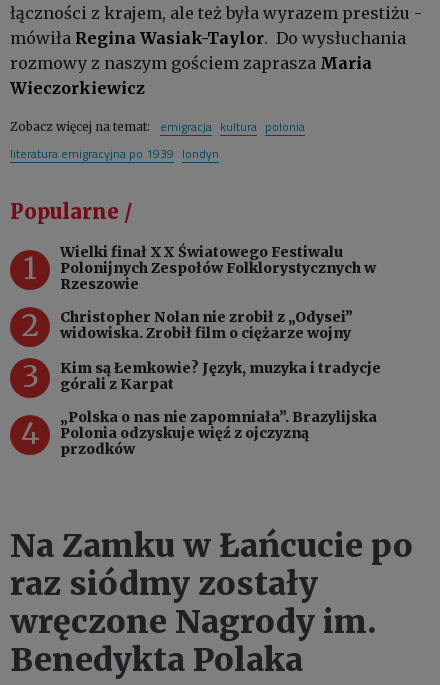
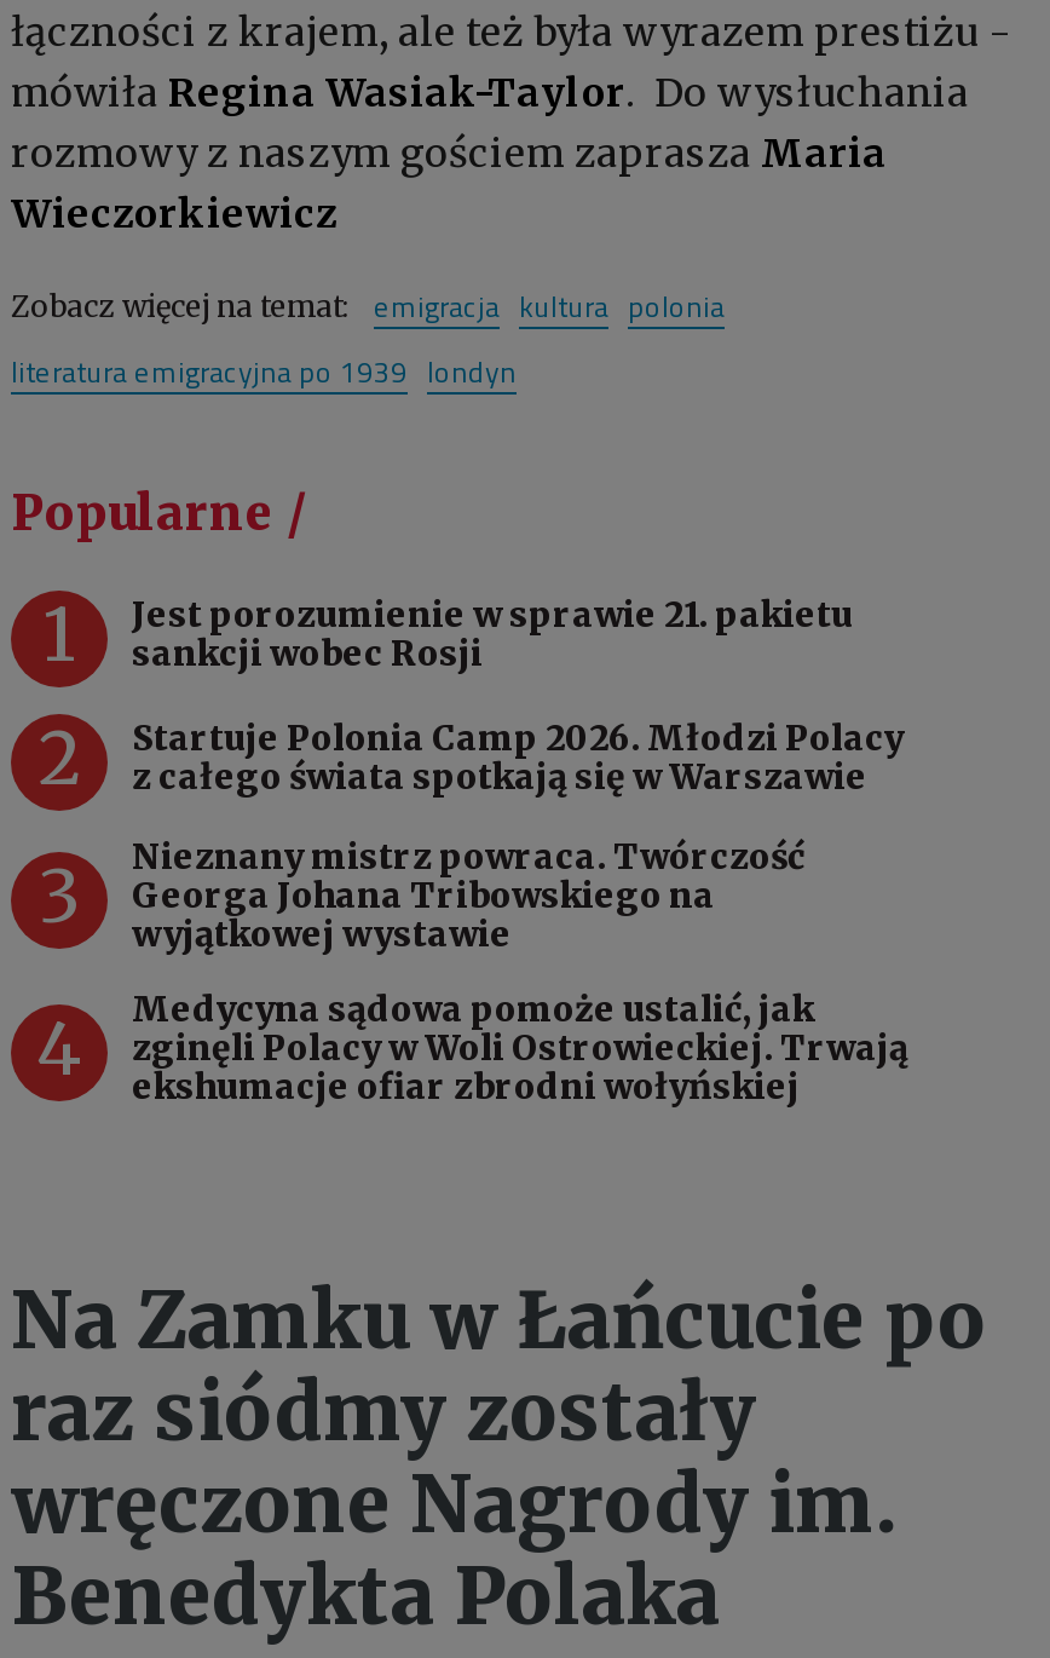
- Wielki finał XX Światowego Festiwalu
- Polonijnych Zespołów Folklorystycznych w
- Rzeszowie
+ Jest porozumienie w sprawie 21. pakietu
+ sankcji wobec Rosji

- Christopher Nolan nie zrobił z „Odysei”
- widowiska. Zrobił film o ciężarze wojny
+ Startuje Polonia Camp 2026. Młodzi Polacy
+ z całego świata spotkają się w Warszawie

- Kim są Łemkowie? Język, muzyka i tradycje
- górali z Karpat
+ Nieznany mistrz powraca. Twórczość
+ Georga Johana Tribowskiego na
+ wyjątkowej wystawie

- „Polska o nas nie zapomniała”. Brazylijska
- Polonia odzyskuje więź z ojczyzną
- przodków
+ Medycyna sądowa pomoże ustalić, jak
+ zginęli Polacy w Woli Ostrowieckiej. Trwają
+ ekshumacje ofiar zbrodni wołyńskiej
